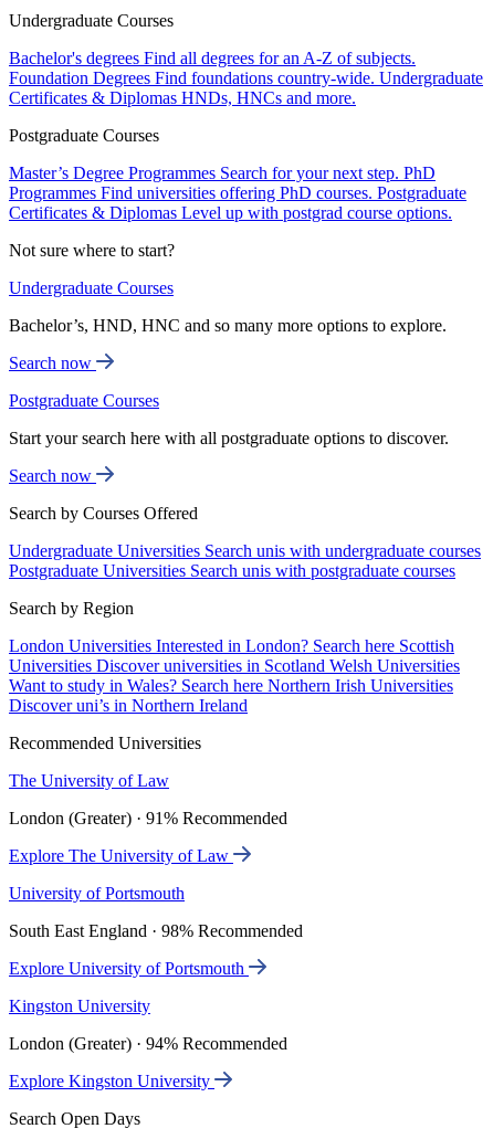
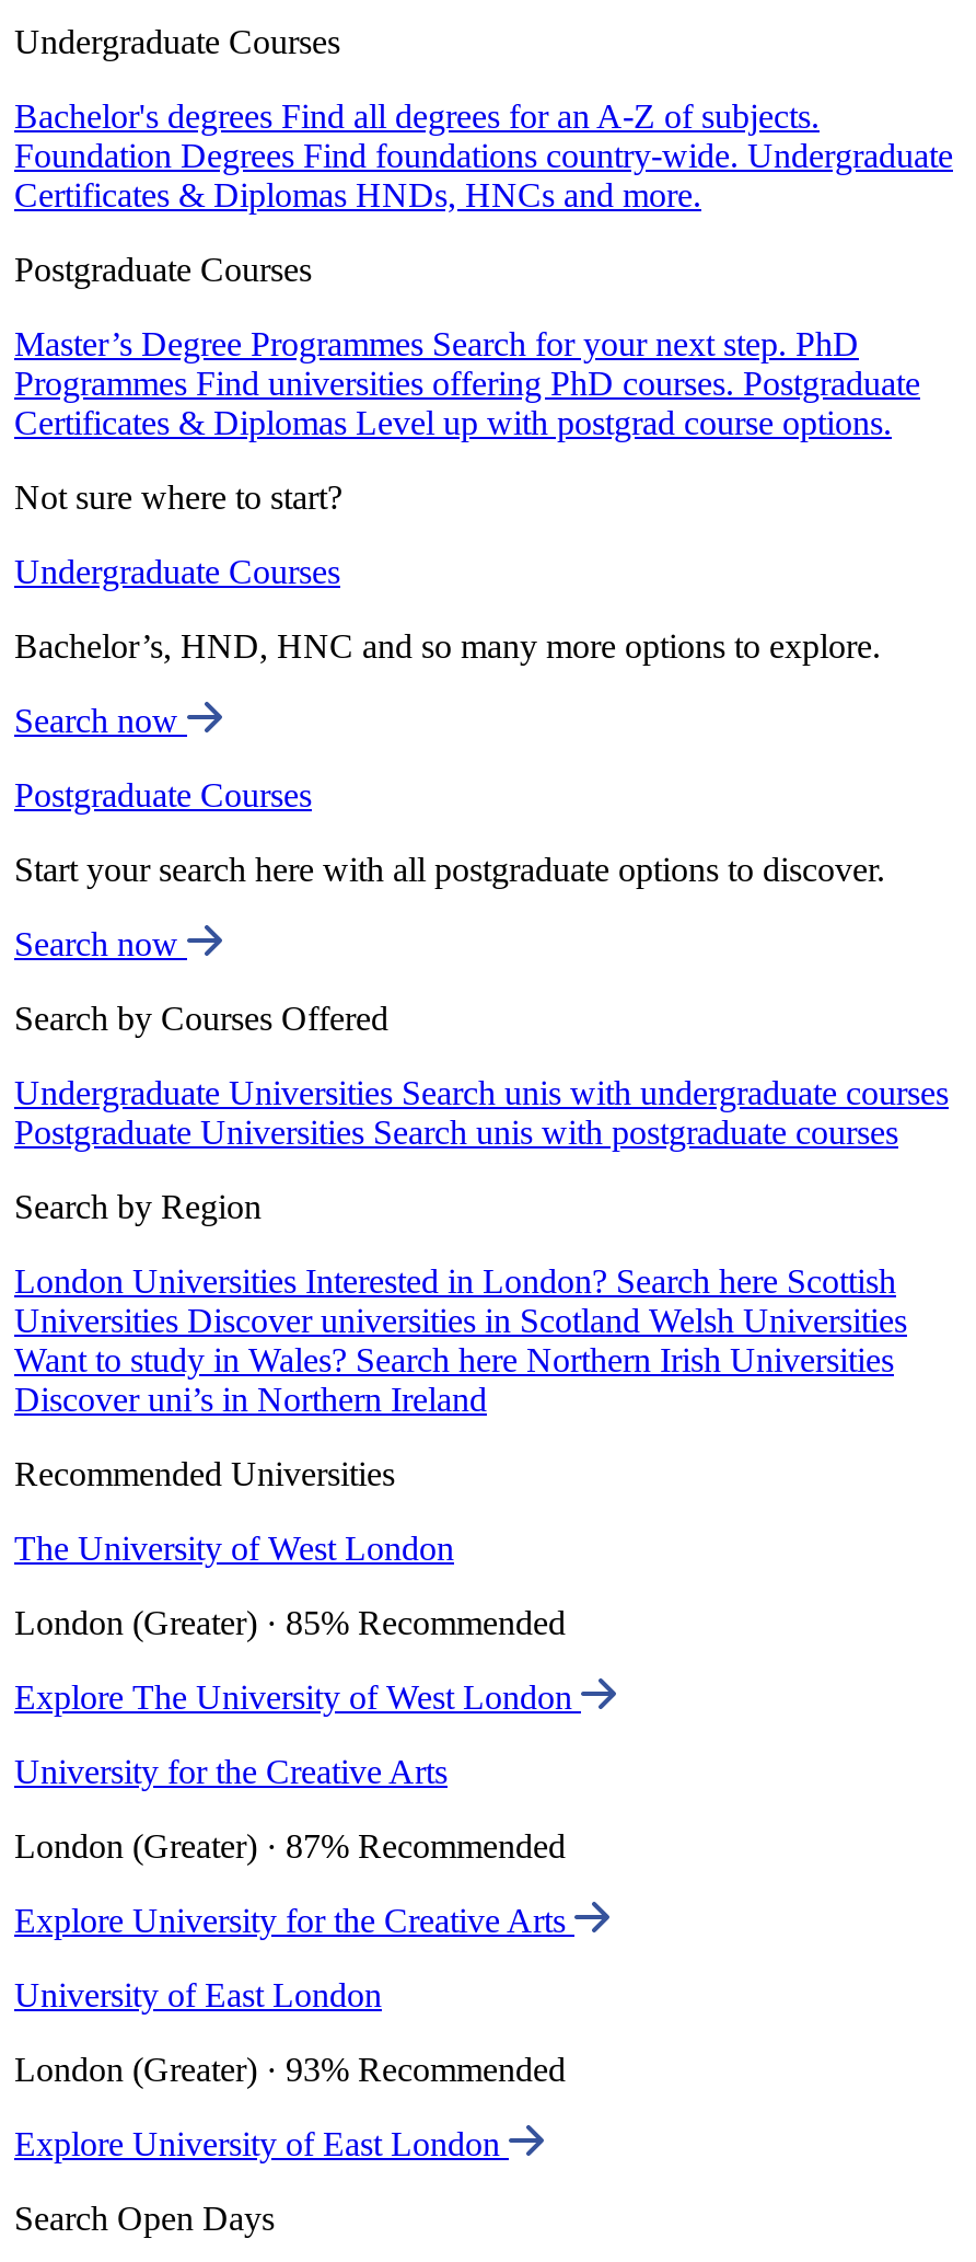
- The University of Law
+ The University of West London

- London (Greater) · 91% Recommended
+ London (Greater) · 85% Recommended

- Explore The University of Law
+ Explore The University of West London

- University of Portsmouth
+ University for the Creative Arts

- South East England · 98% Recommended
+ London (Greater) · 87% Recommended

- Explore University of Portsmouth
+ Explore University for the Creative Arts

- Kingston University
+ University of East London

- London (Greater) · 94% Recommended
+ London (Greater) · 93% Recommended

- Explore Kingston University
+ Explore University of East London
